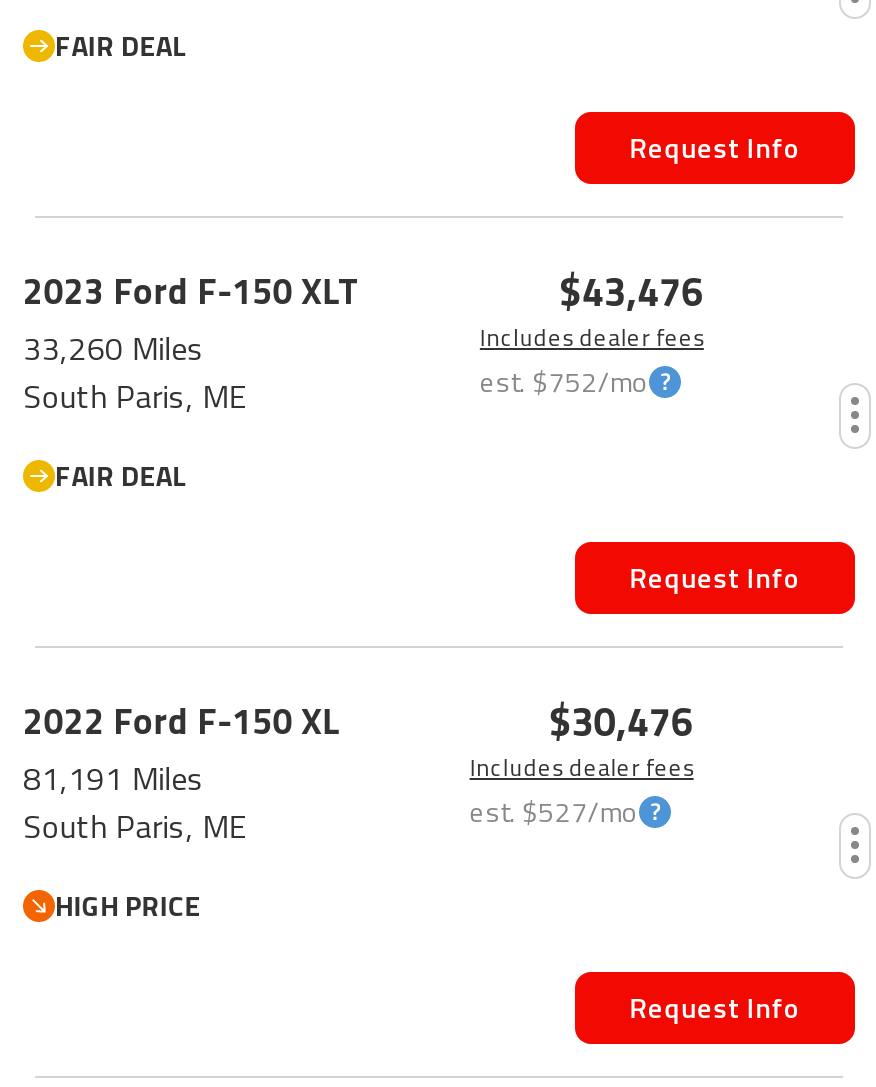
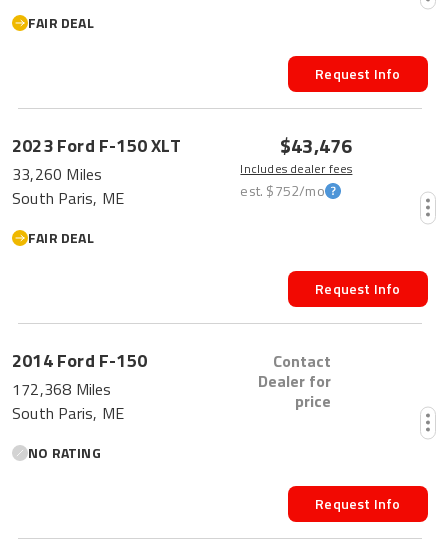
- 2022 Ford F-150 XL
- 81,191 Miles
+ 2014 Ford F-150
+ 172,368 Miles

- $30,476
- Includes dealer fees
- est. $527/mo
+ Contact
+ Dealer for
+ price

- HIGH PRICE
+ NO RATING
